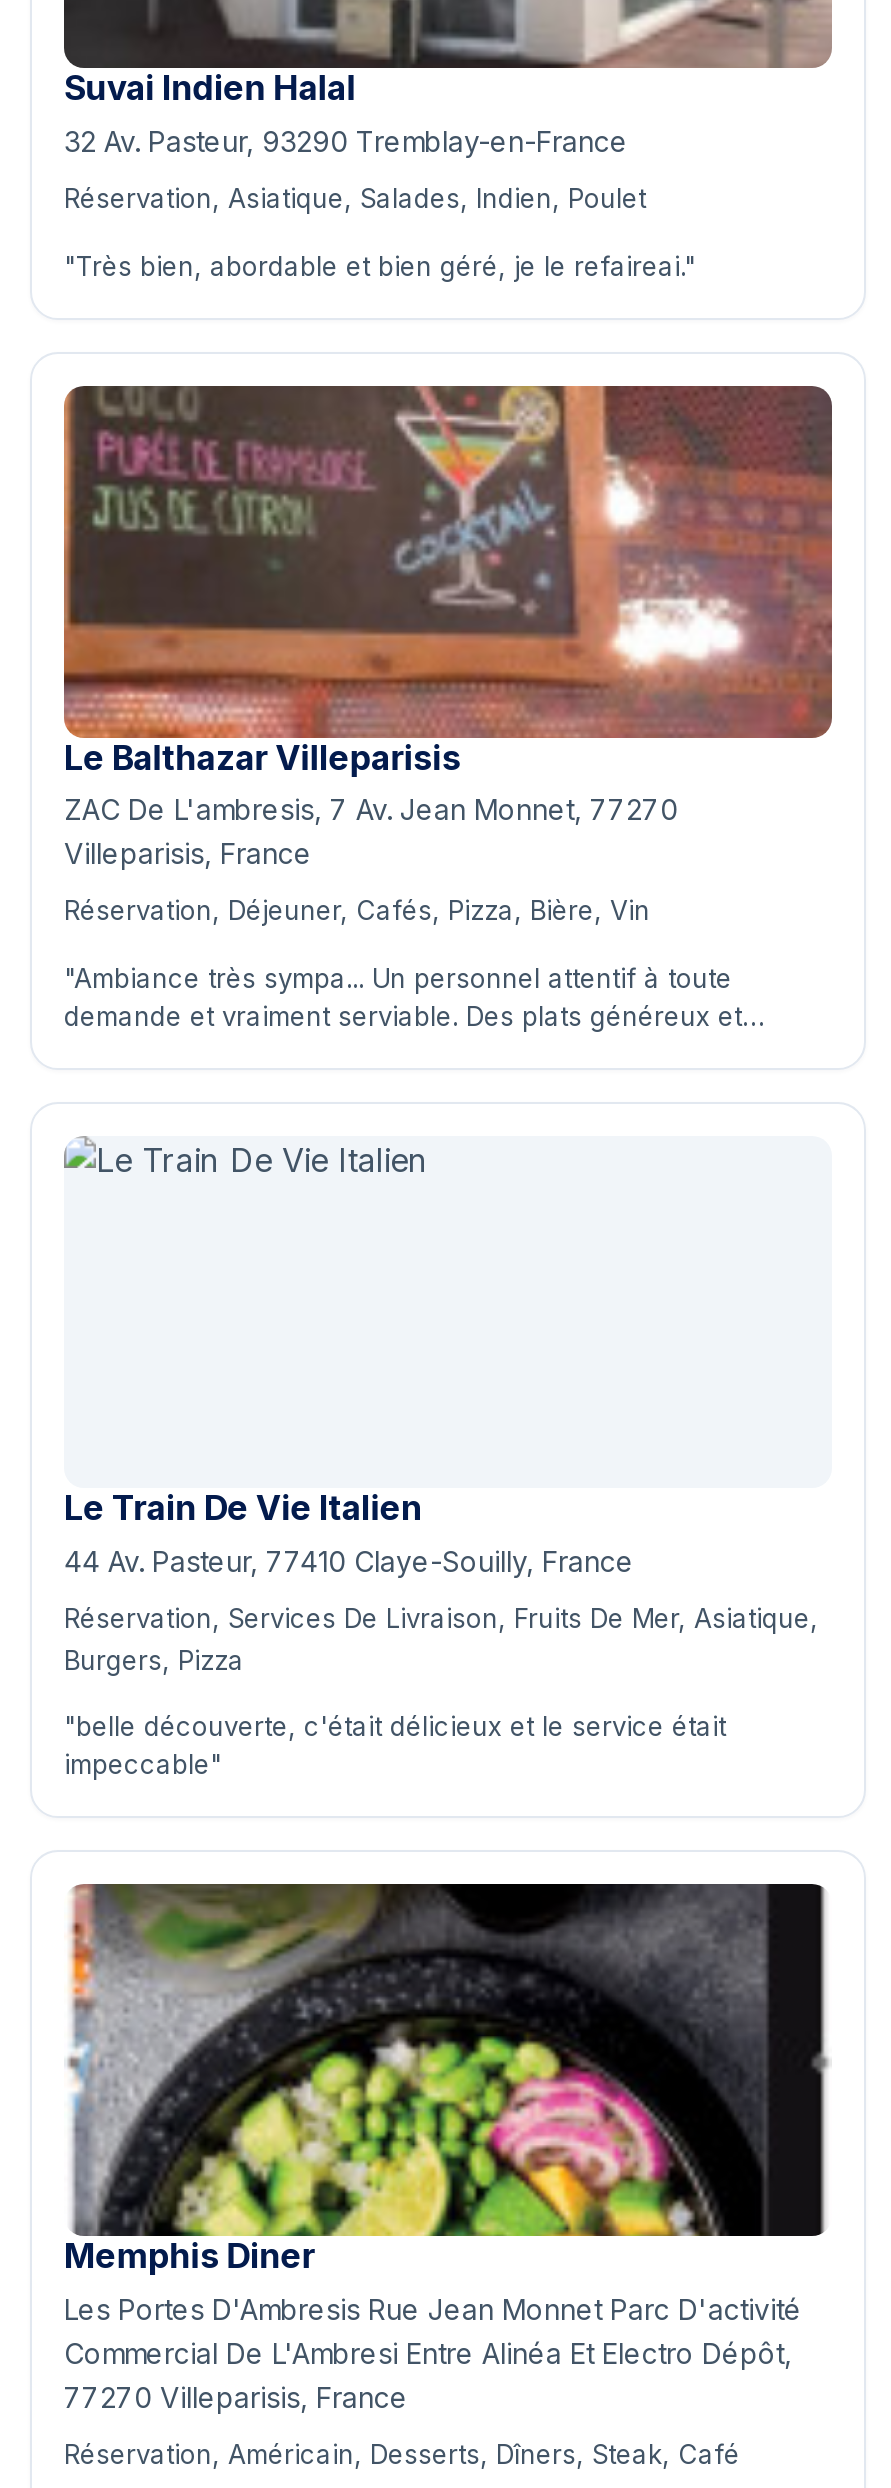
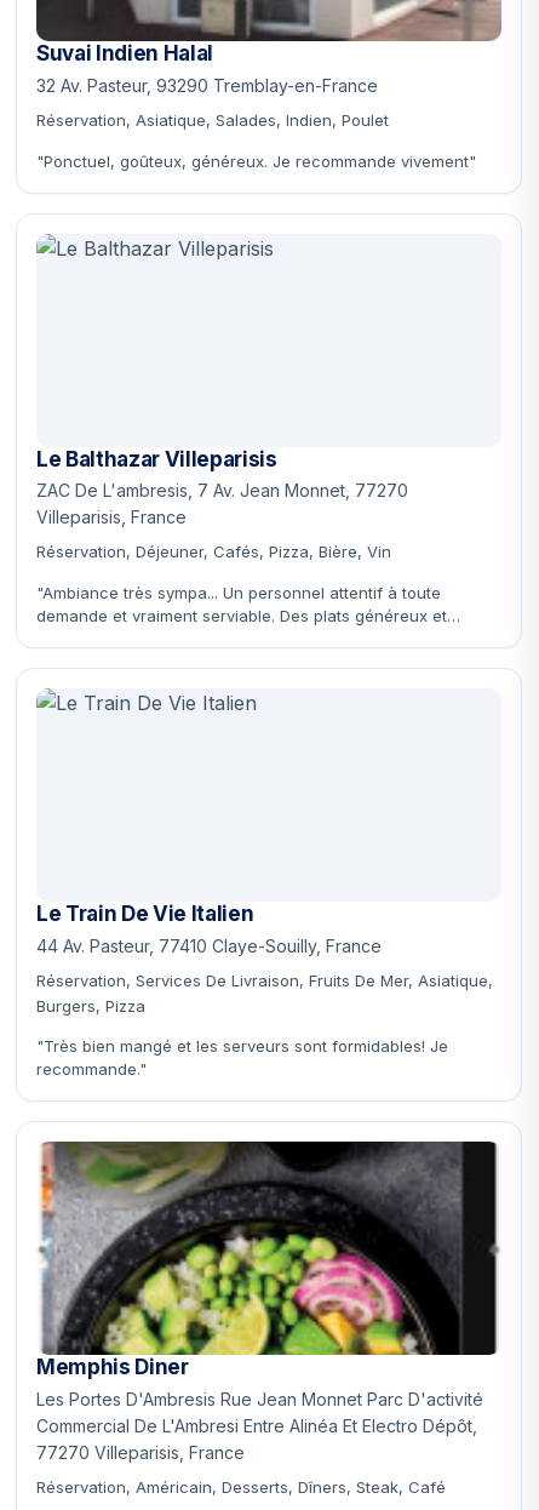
- "Très bien, abordable et bien géré, je le refaireai."
+ "Ponctuel, goûteux, généreux. Je recommande vivement"

- [image]

- "belle découverte, c'était délicieux et le service était
- impeccable"
+ "Très bien mangé et les serveurs sont formidables! Je
+ recommande."
